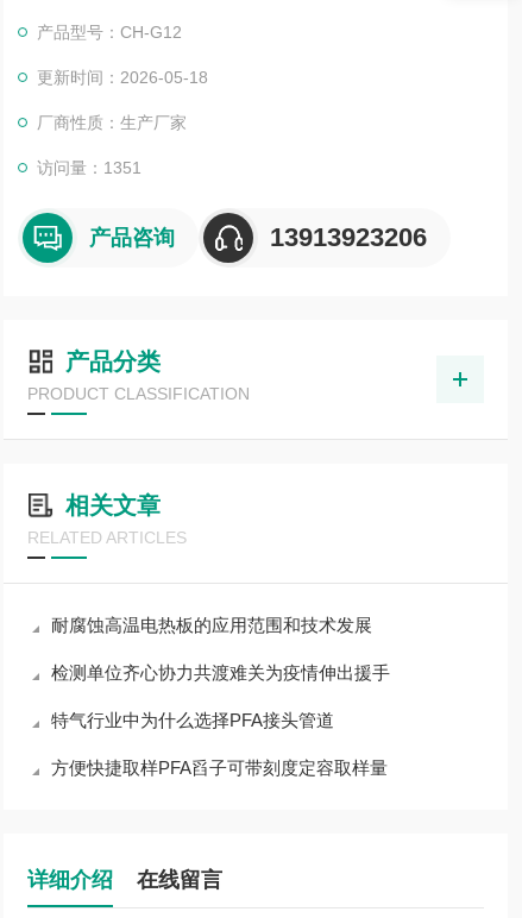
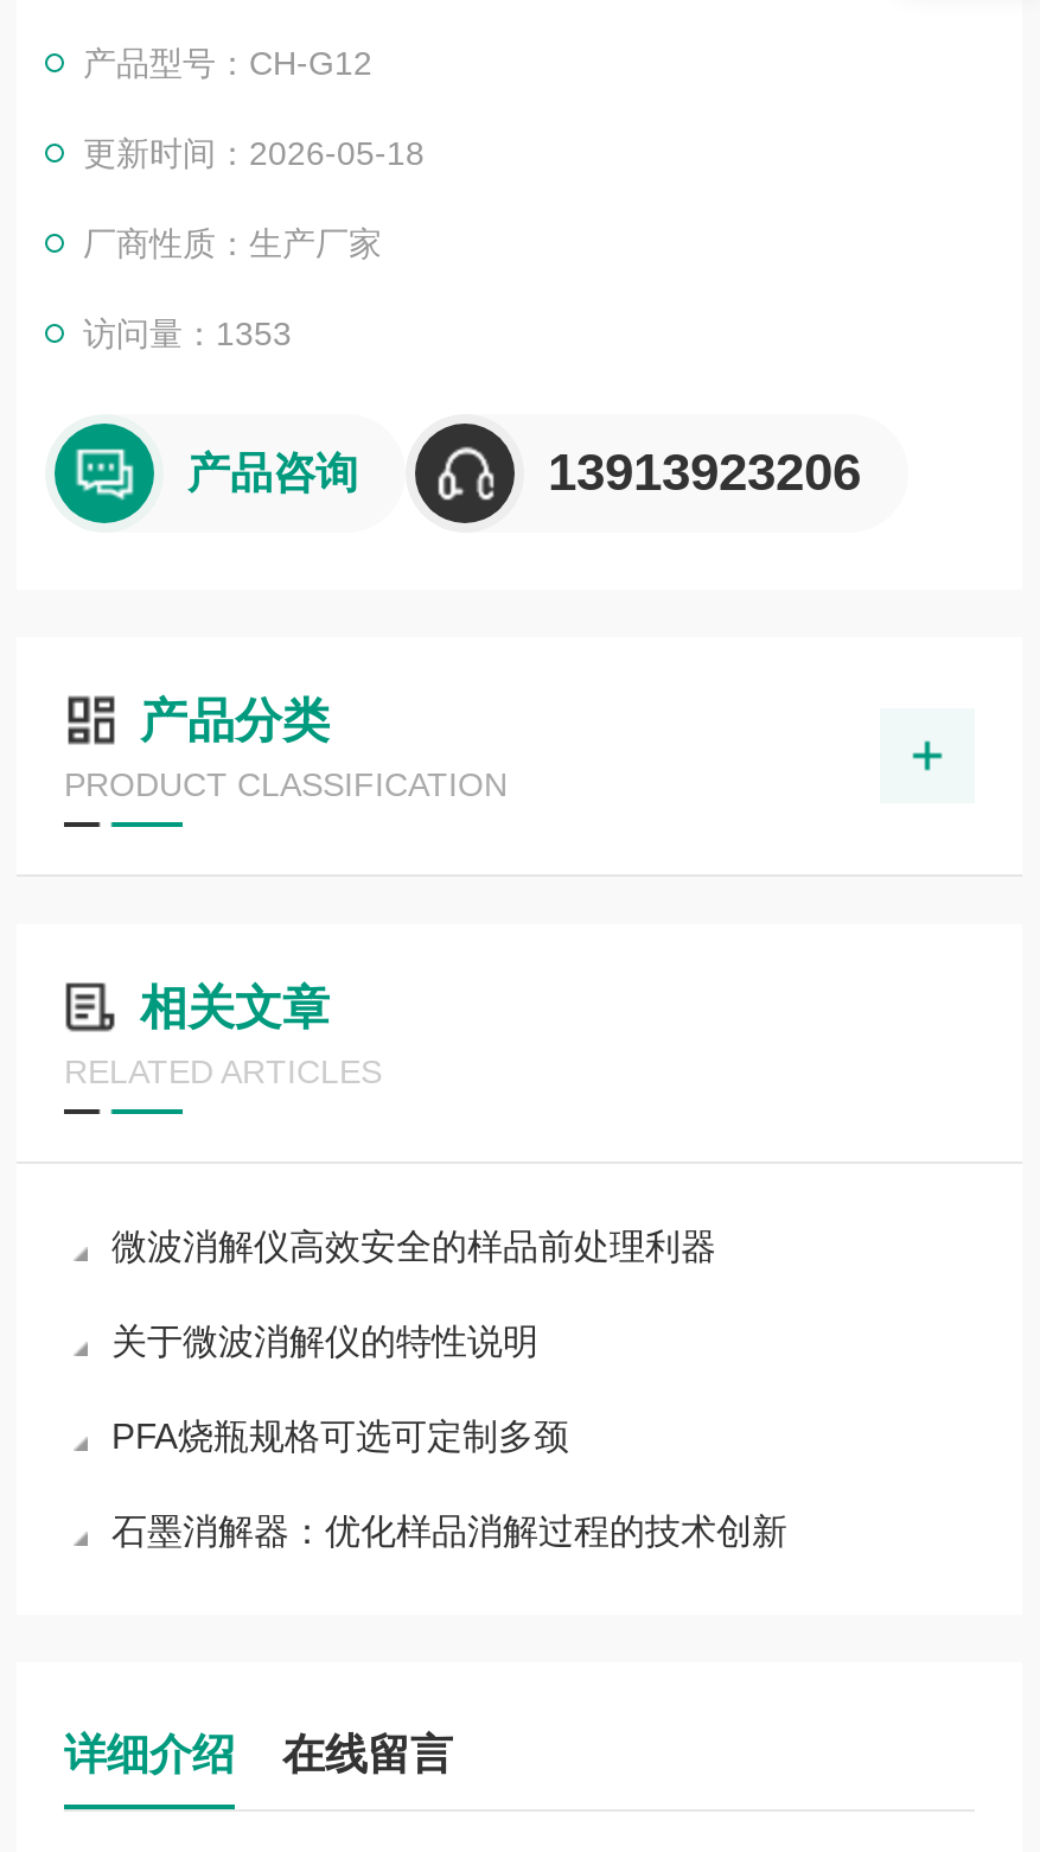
- 访问量：1351
+ 访问量：1353

- 耐腐蚀高温电热板的应用范围和技术发展
+ 微波消解仪高效安全的样品前处理利器

- 检测单位齐心协力共渡难关为疫情伸出援手
+ 关于微波消解仪的特性说明

- 特气行业中为什么选择PFA接头管道
+ PFA烧瓶规格可选可定制多颈

- 方便快捷取样PFA舀子可带刻度定容取样量
+ 石墨消解器：优化样品消解过程的技术创新
